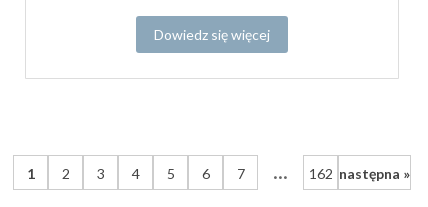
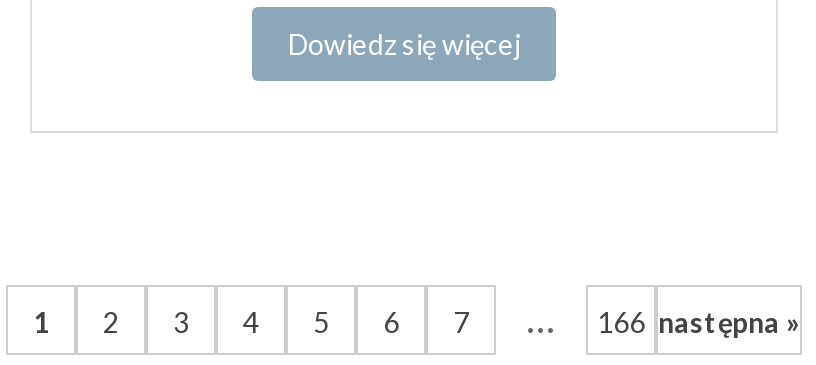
- 162 następna »
+ 166 następna »
